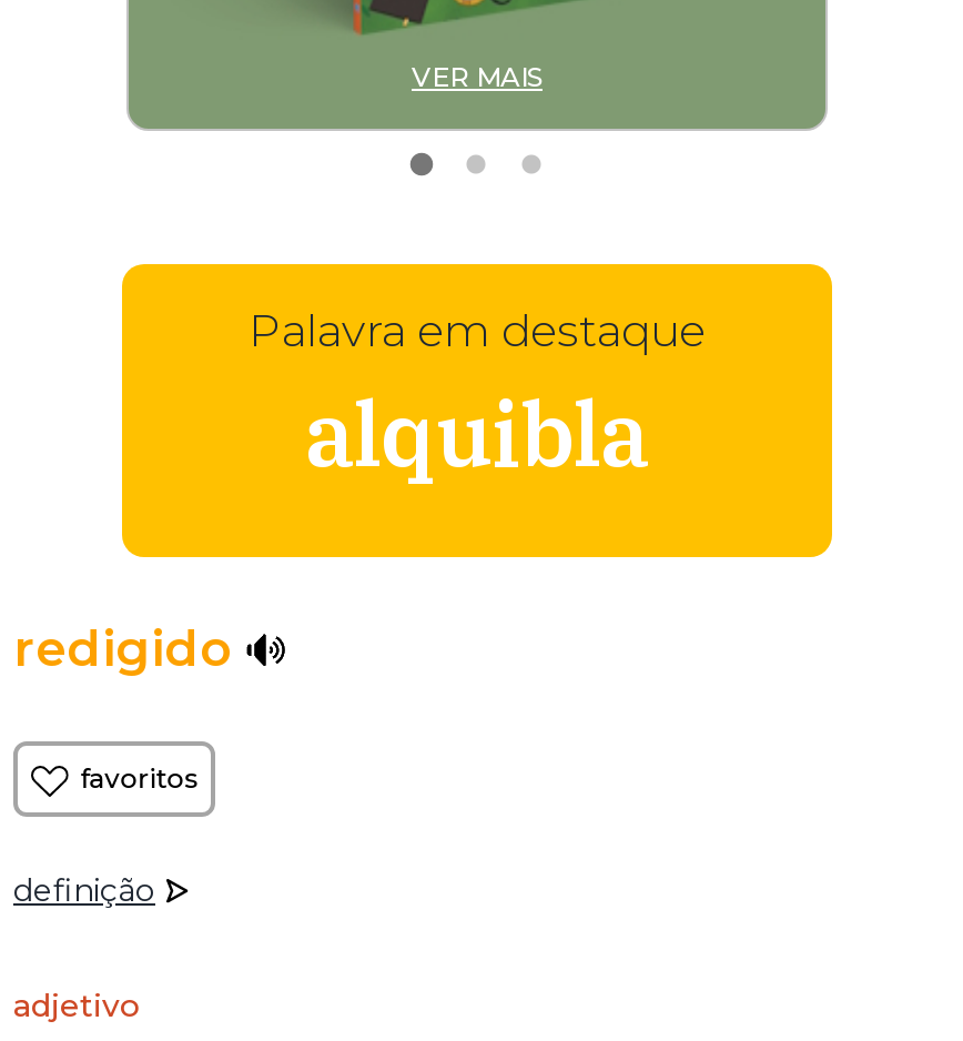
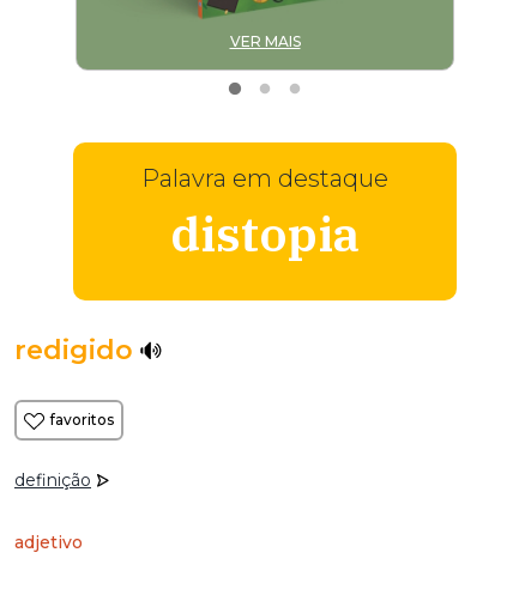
- alquibla
+ distopia
